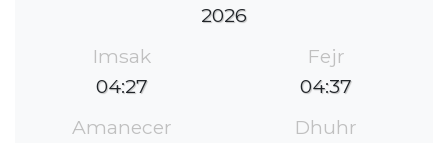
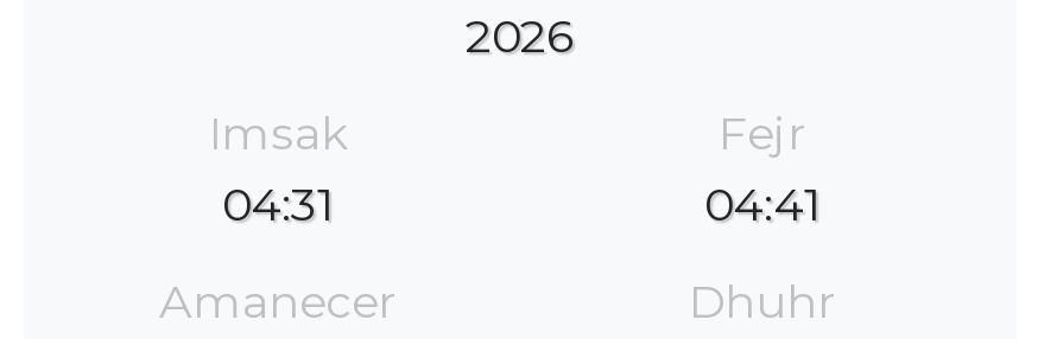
- 04:27
+ 04:31

- 04:37
+ 04:41
